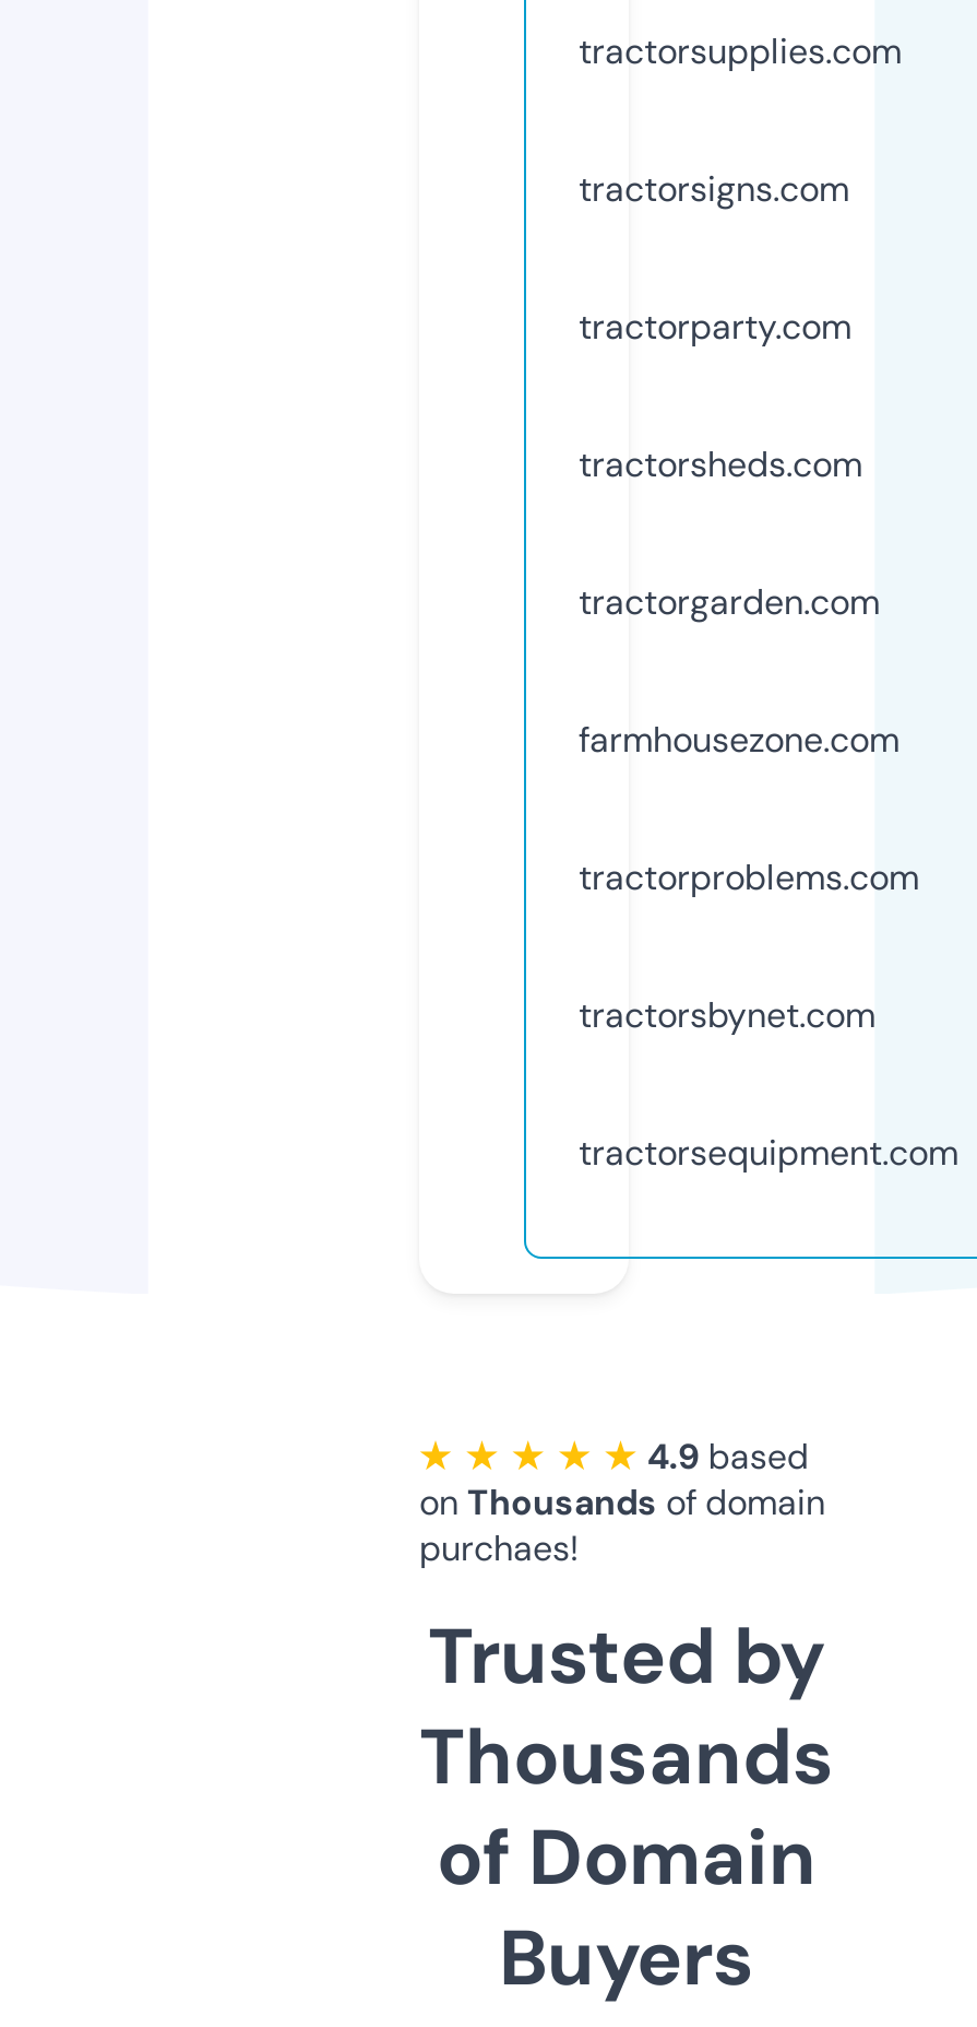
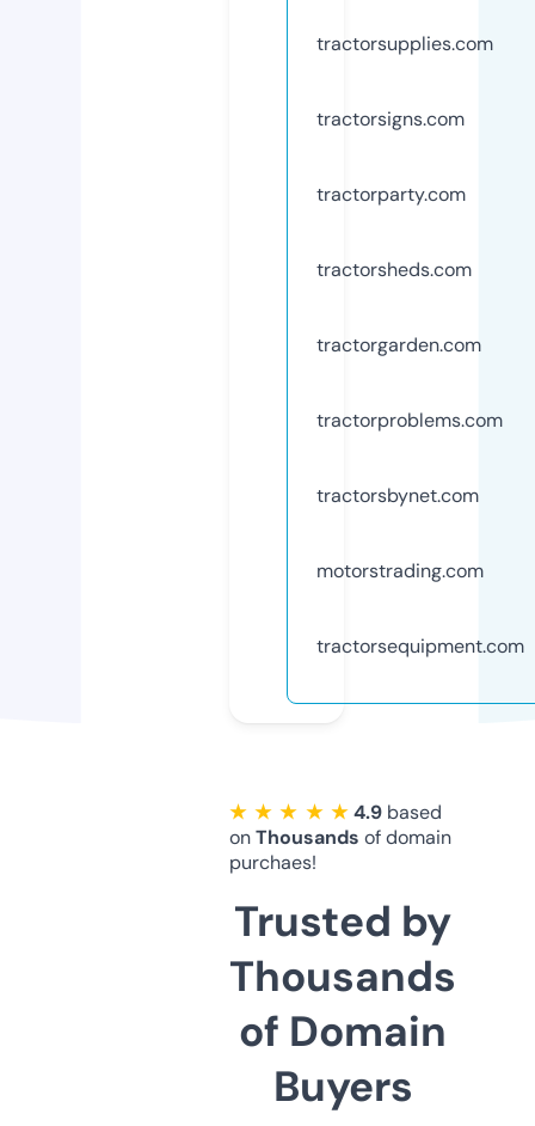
- farmhousezone.com

moved up: tractorproblems.com | tractorsbynet.com

+ motorstrading.com
